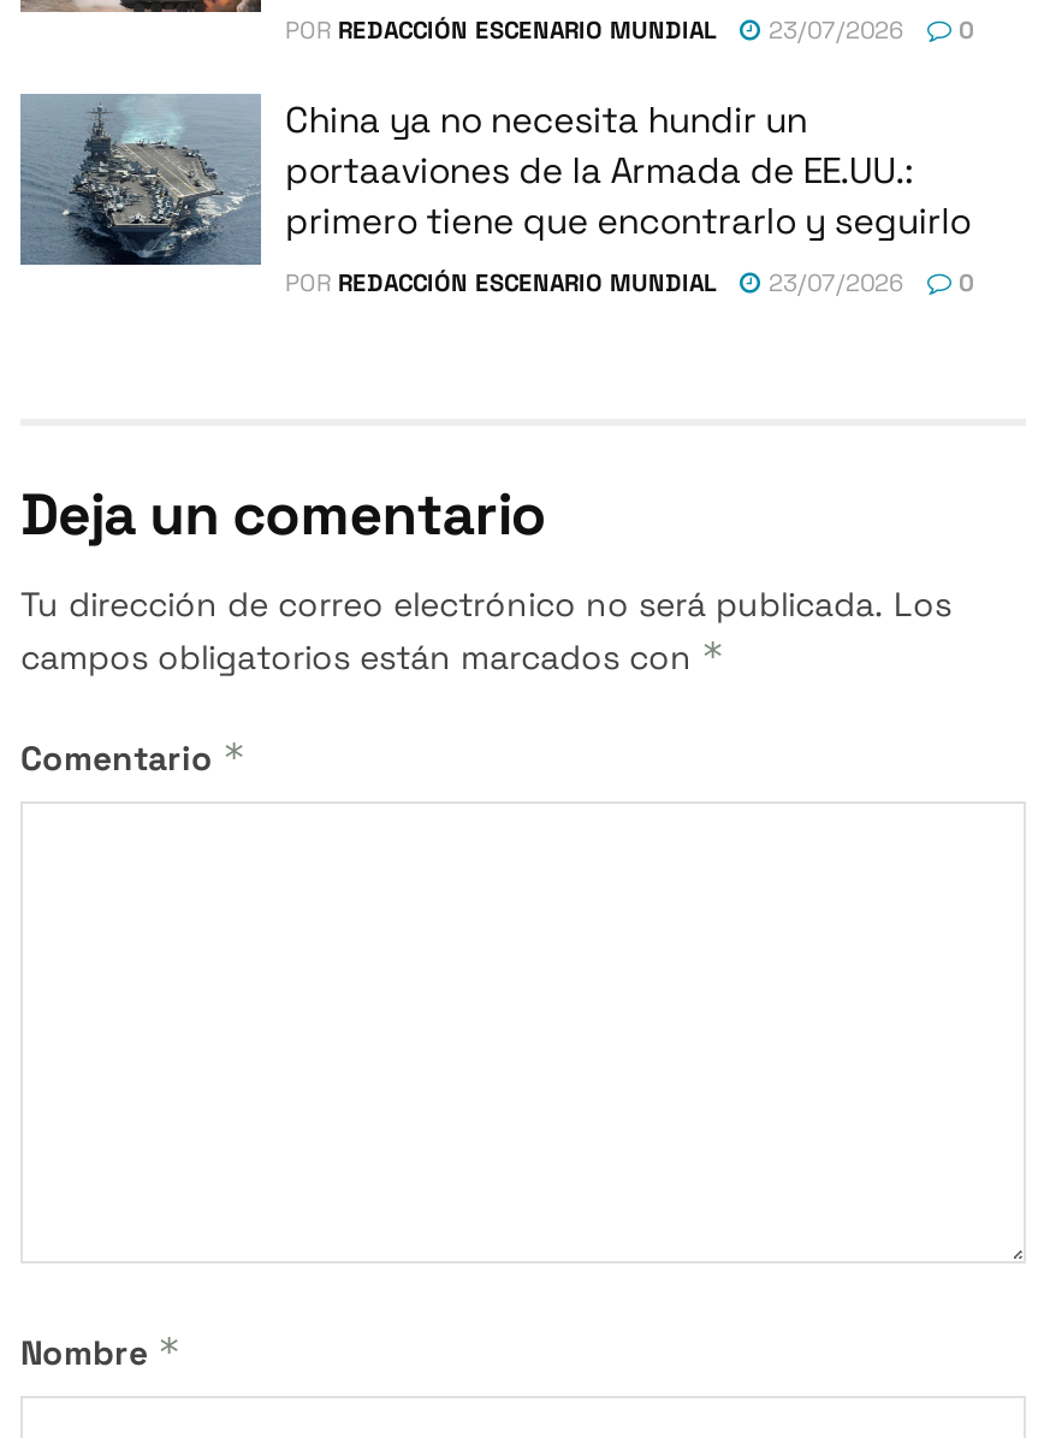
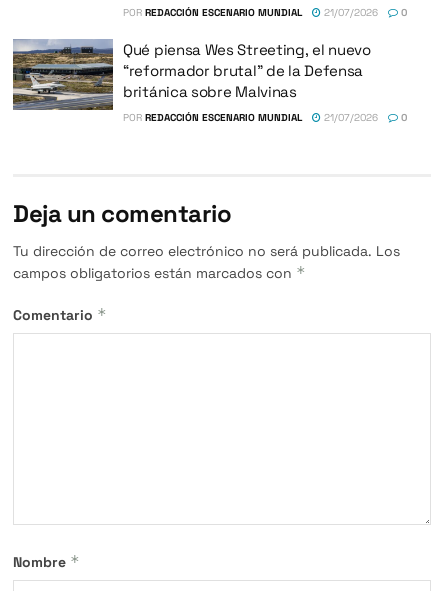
- 23/07/2026
+ 21/07/2026

- [image]
- China ya no necesita hundir un
- portaaviones de la Armada de EE.UU.:
- primero tiene que encontrarlo y seguirlo
+ [image]
+ Qué piensa Wes Streeting, el nuevo
+ “reformador brutal” de la Defensa
+ británica sobre Malvinas

- 23/07/2026
+ 21/07/2026
